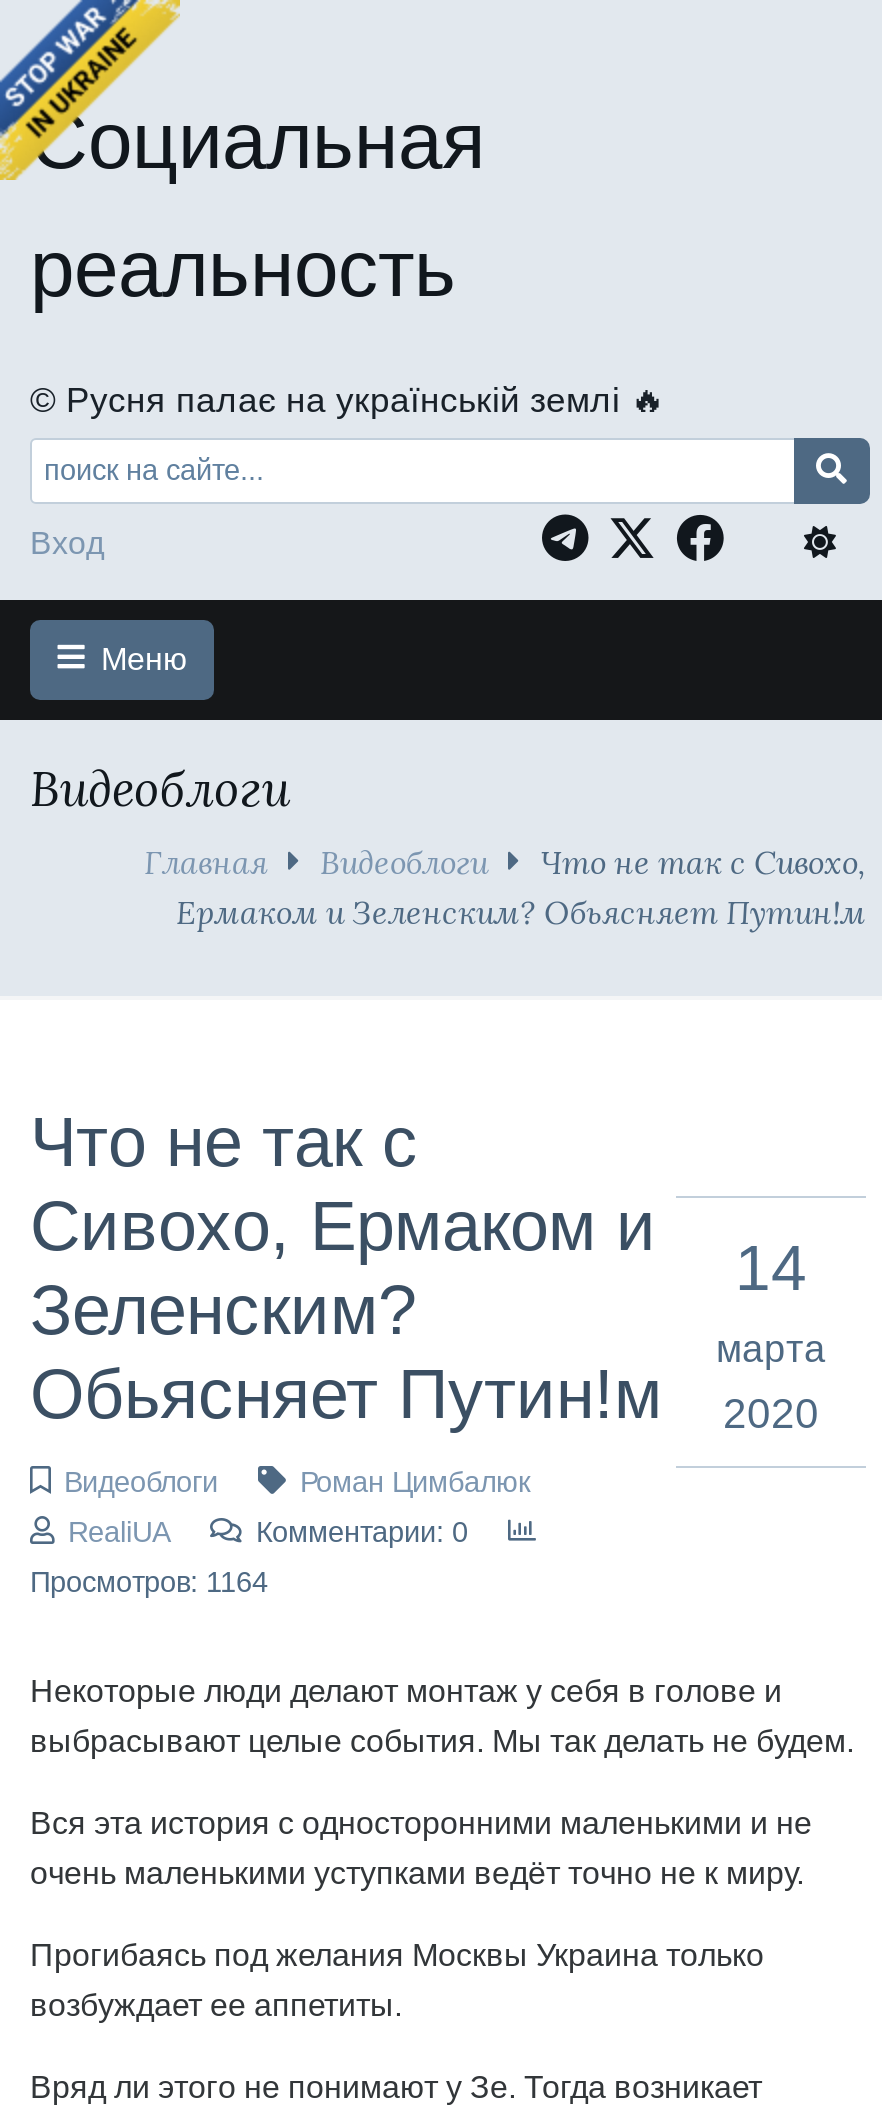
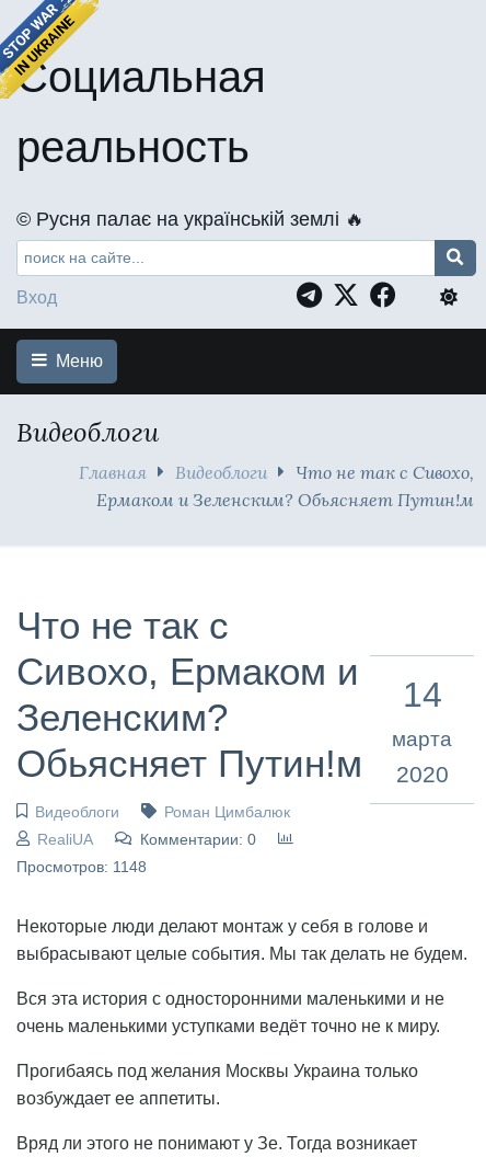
- Просмотров: 1164
+ Просмотров: 1148
